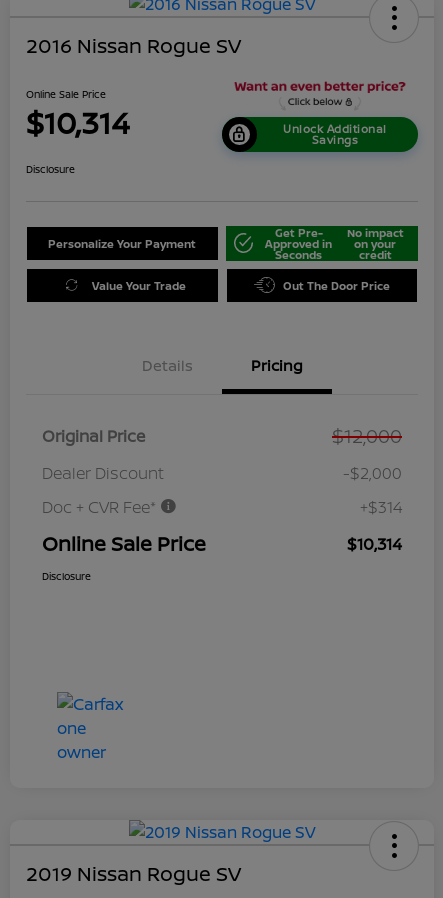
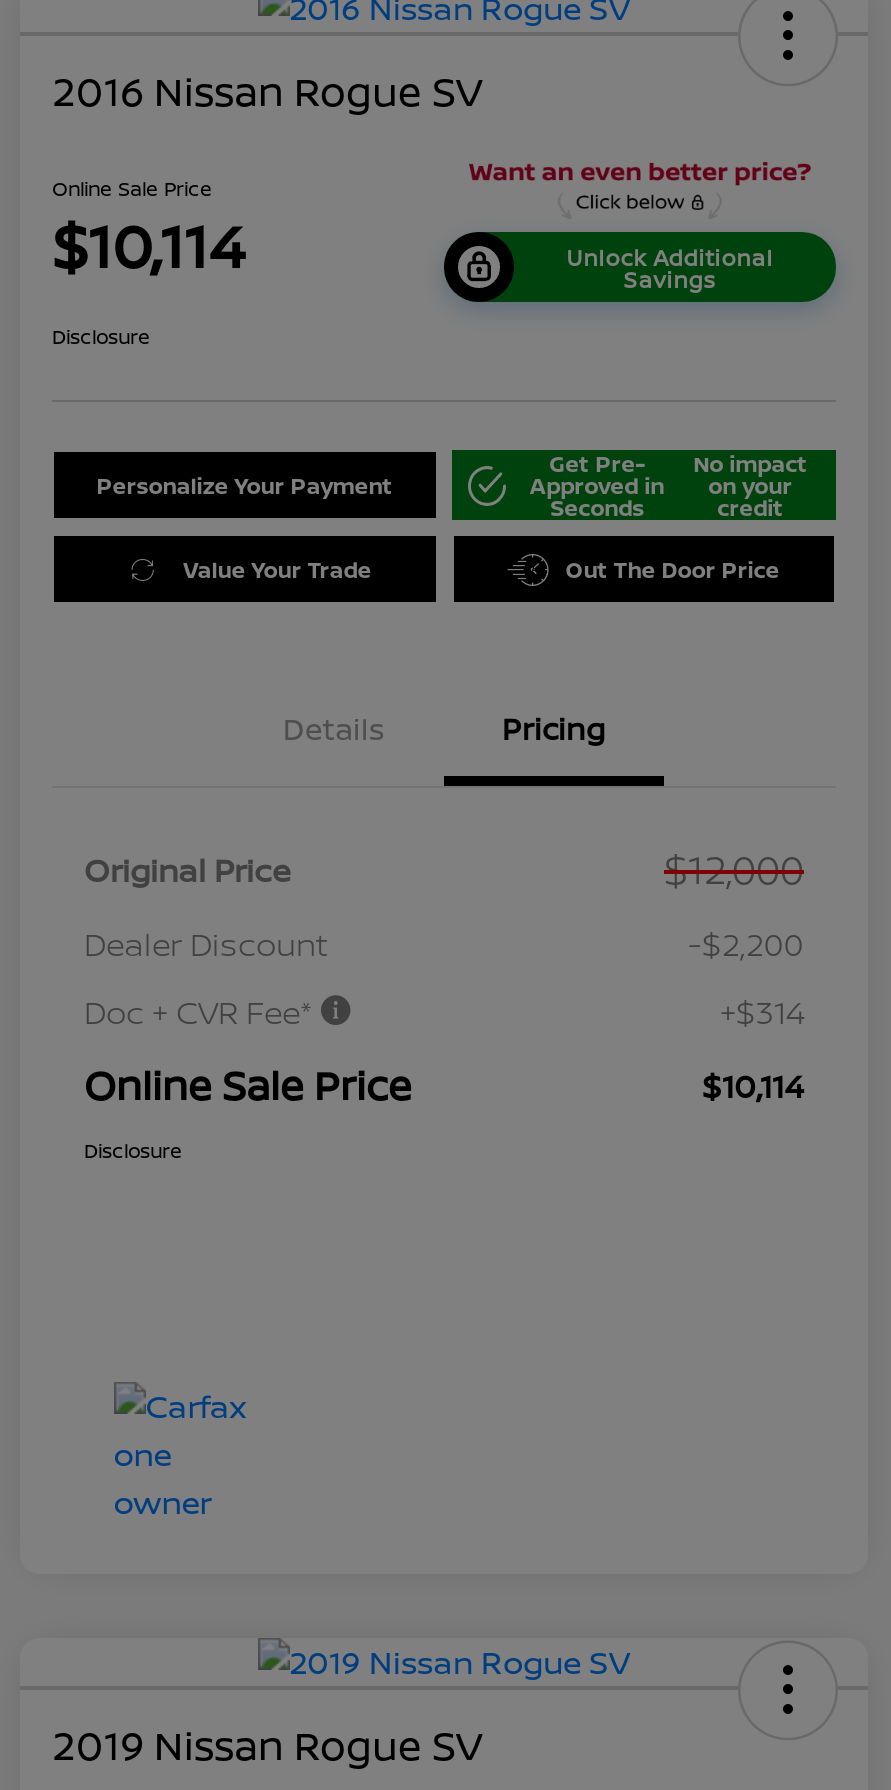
- $10,314
+ $10,114

- -$2,000
+ -$2,200

- $10,314
+ $10,114
